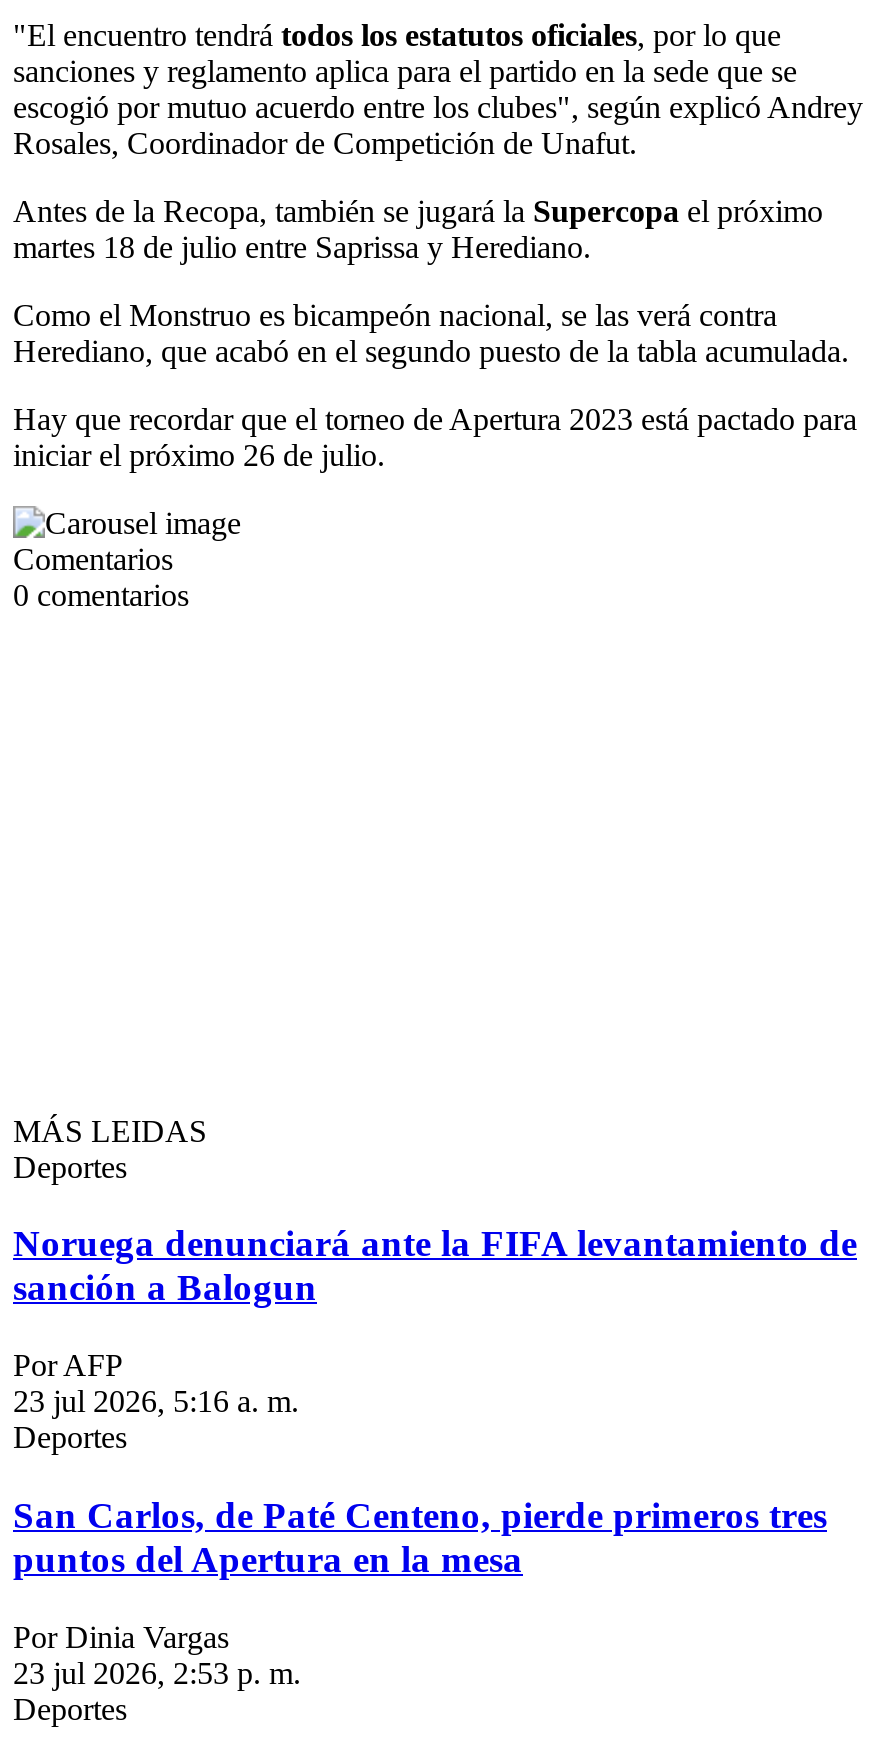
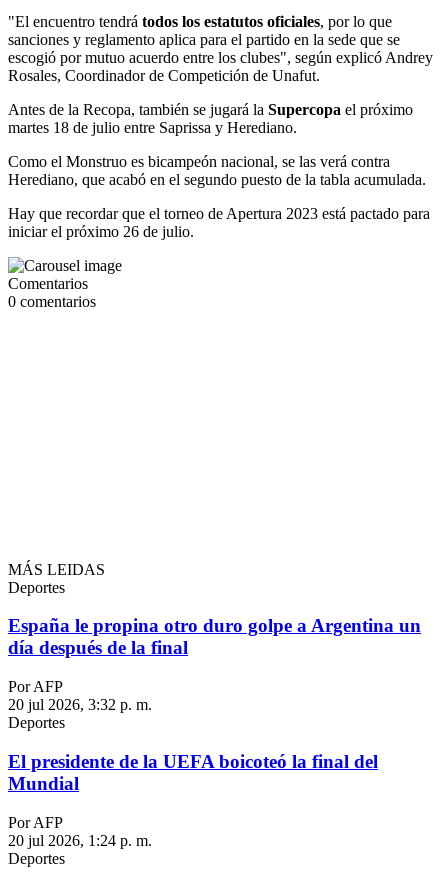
- Noruega denunciará ante la FIFA levantamiento de
- sanción a Balogun
+ España le propina otro duro golpe a Argentina un
+ día después de la final

- 23 jul 2026, 5:16 a. m.
+ 20 jul 2026, 3:32 p. m.

- San Carlos, de Paté Centeno, pierde primeros tres
- puntos del Apertura en la mesa
+ El presidente de la UEFA boicoteó la final del
+ Mundial

- Por Dinia Vargas
- 23 jul 2026, 2:53 p. m.
+ Por AFP
+ 20 jul 2026, 1:24 p. m.
